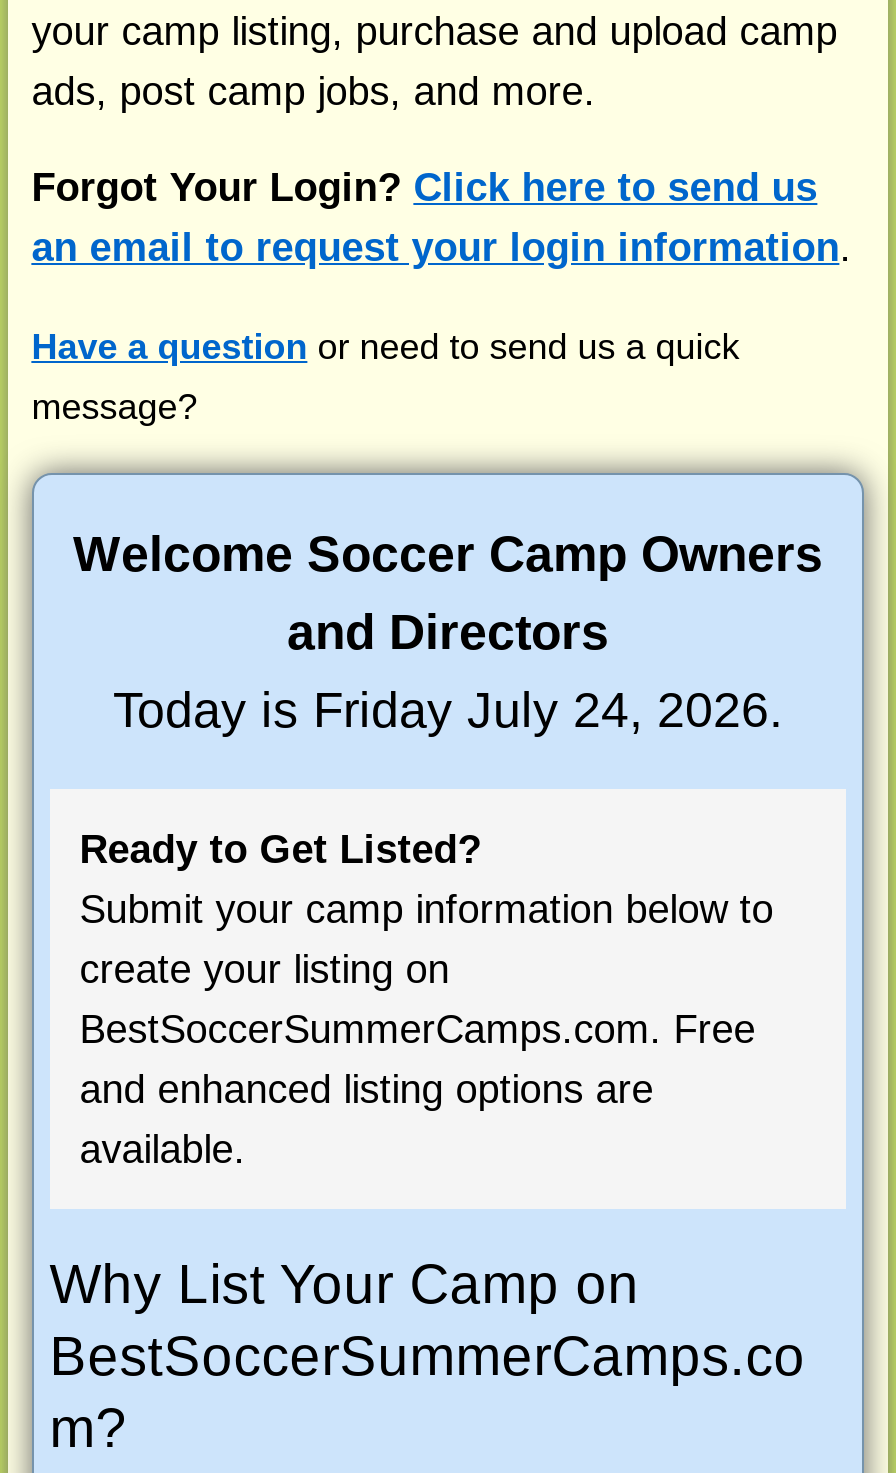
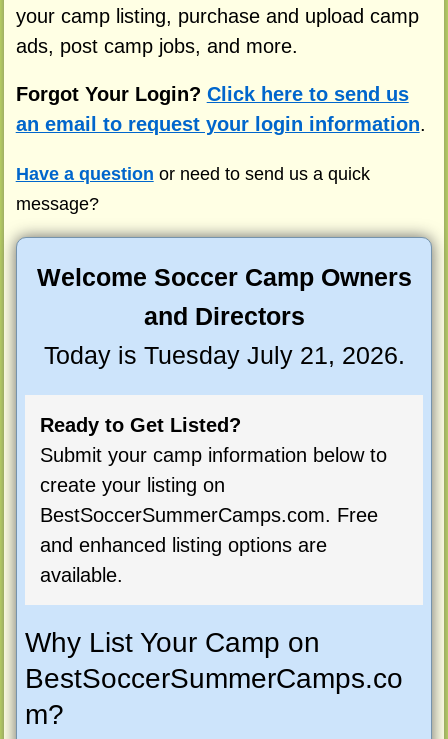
- Today is Friday July 24, 2026.
+ Today is Tuesday July 21, 2026.
